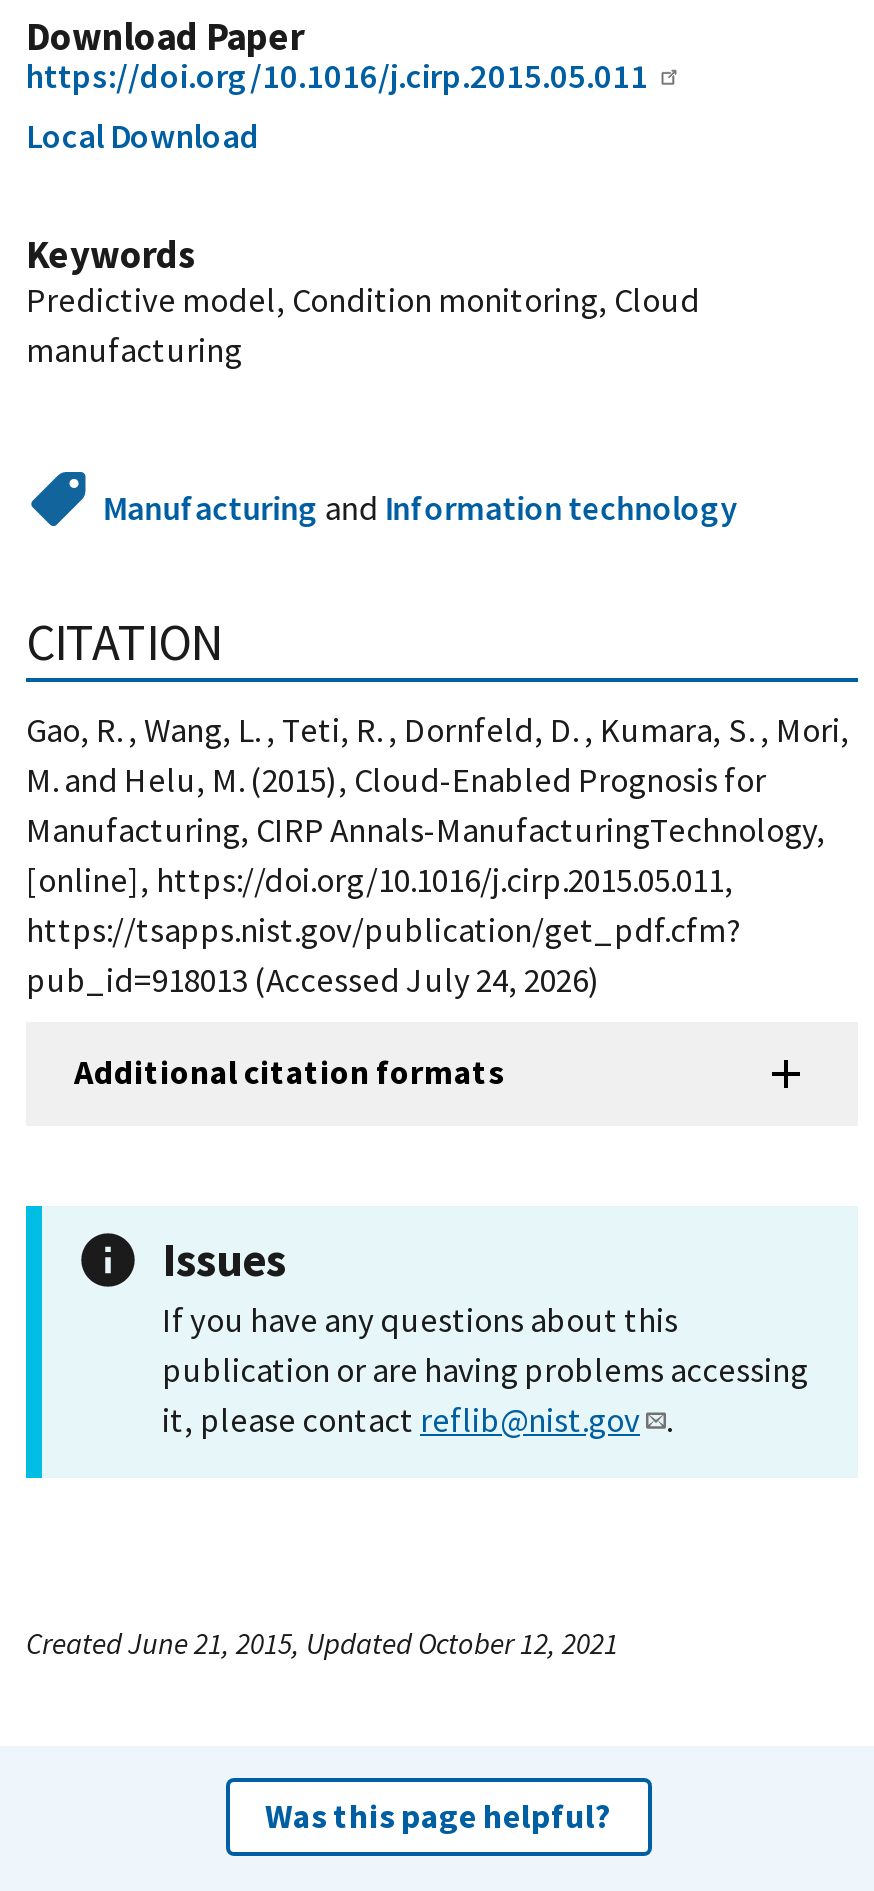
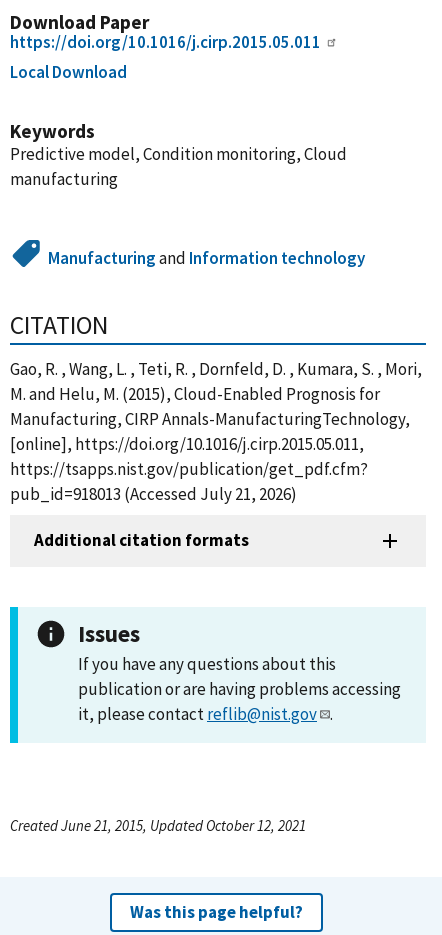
- pub_id=918013 (Accessed July 24, 2026)
+ pub_id=918013 (Accessed July 21, 2026)
